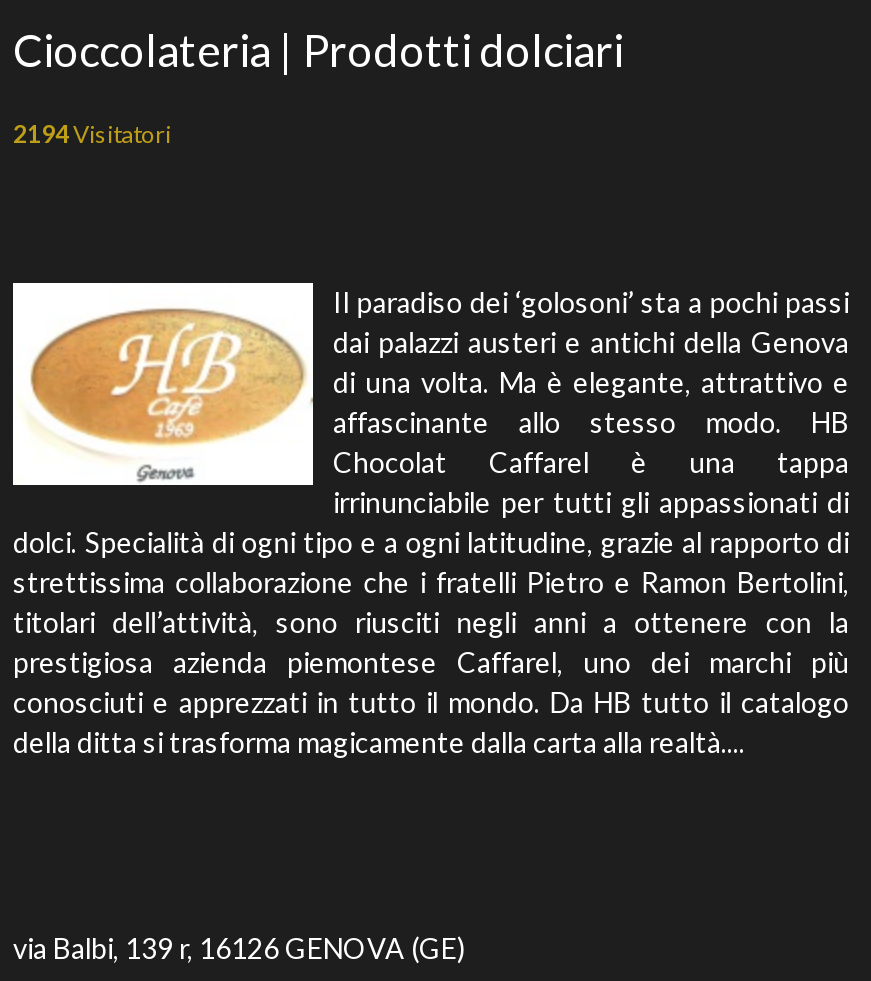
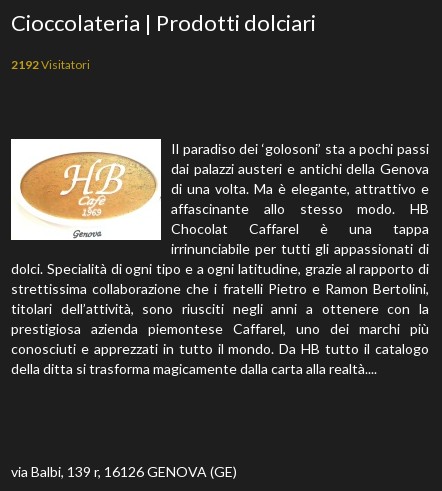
- 2194 Visitatori
+ 2192 Visitatori
